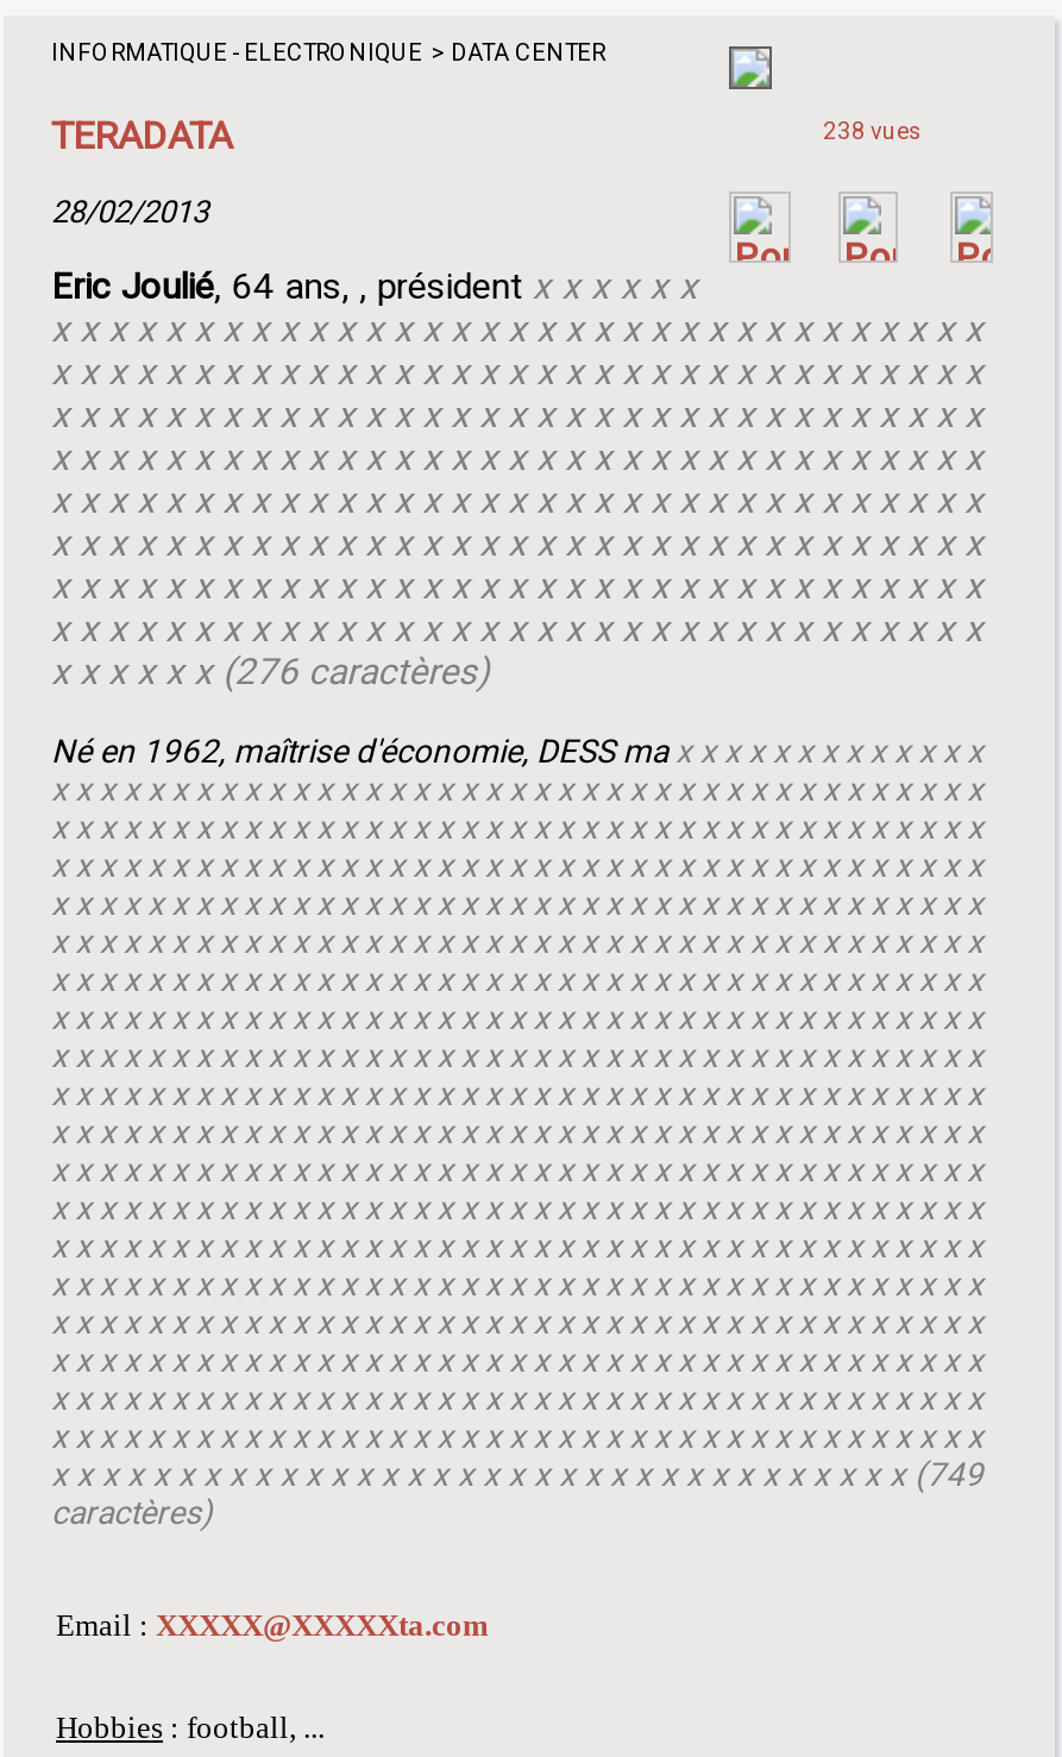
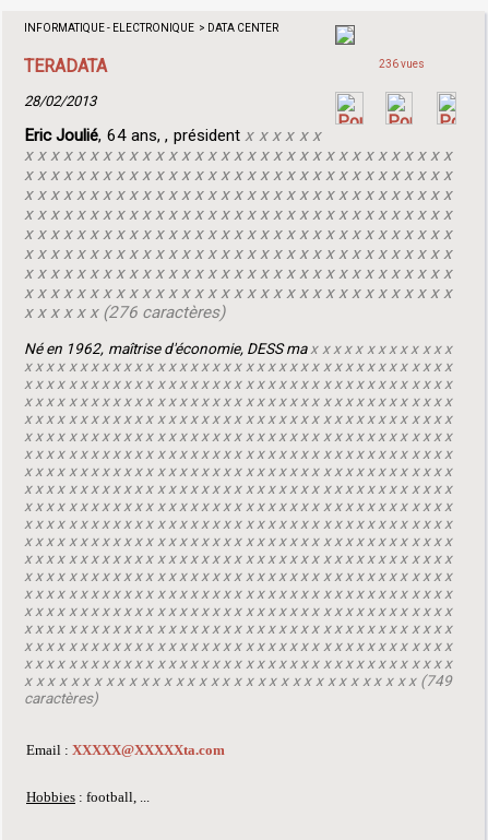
- 238 vues
+ 236 vues
